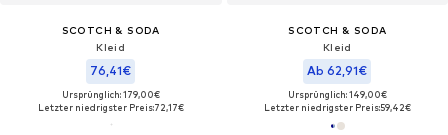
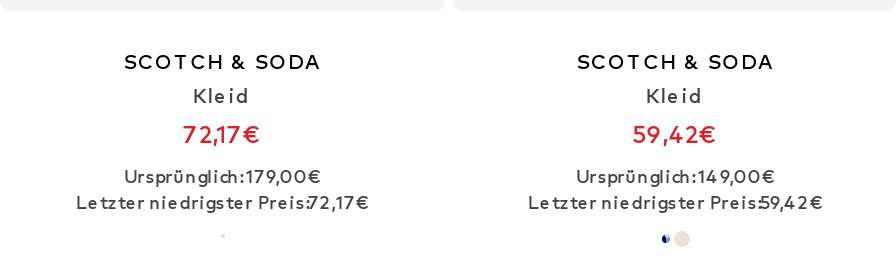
- 76,41€
+ 72,17€

- Ab 62,91€
+ 59,42€
